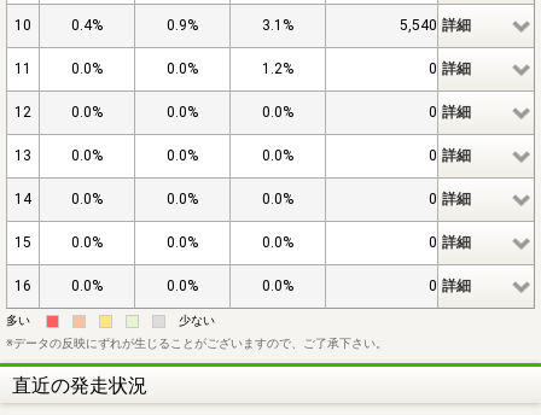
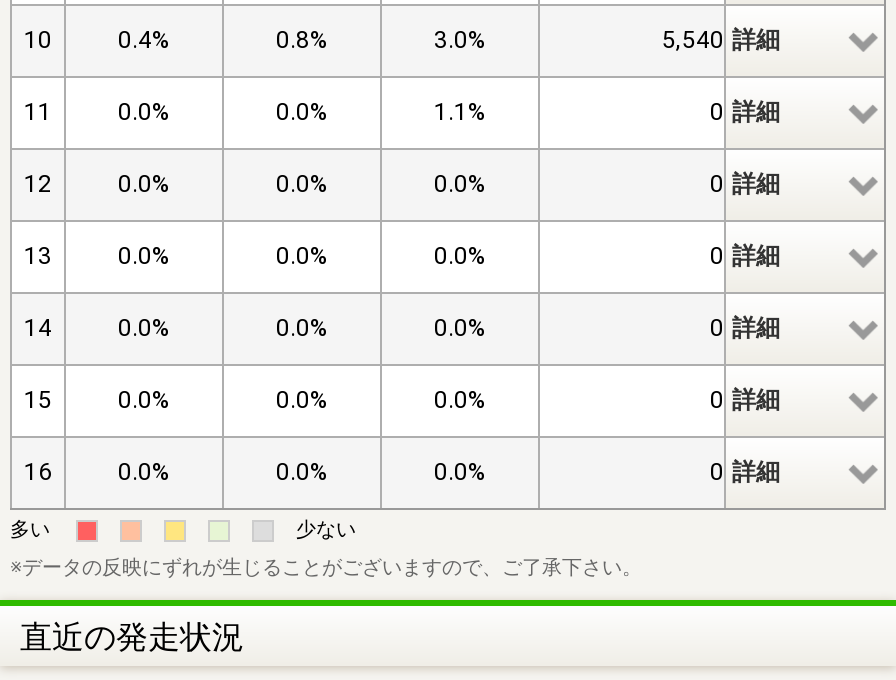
- 0.9%
+ 0.8%

- 3.1%
+ 3.0%

- 1.2%
+ 1.1%
